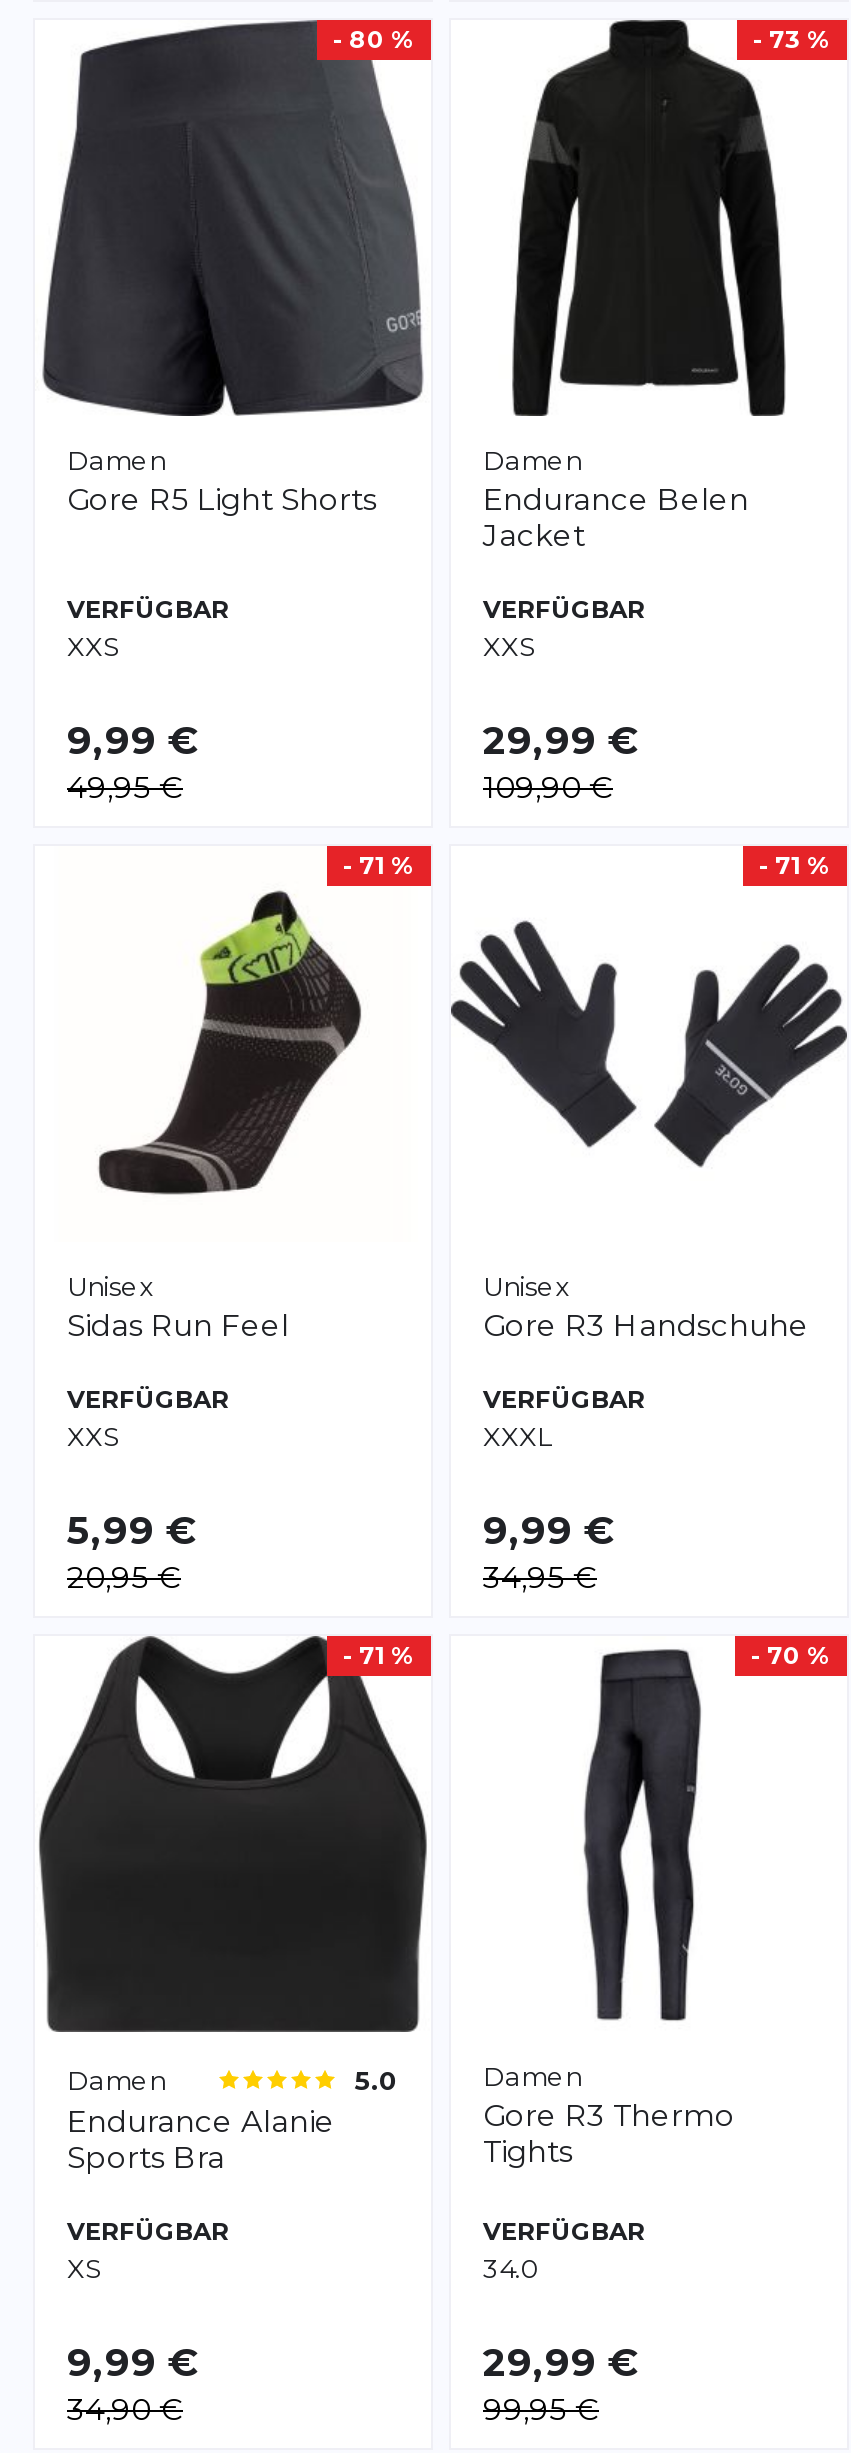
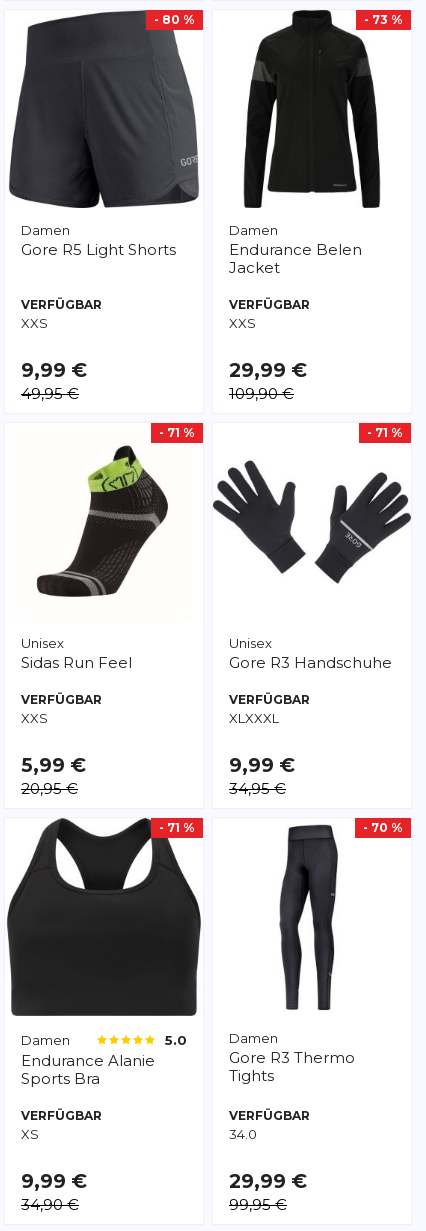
- XXXL
+ XLXXXL
